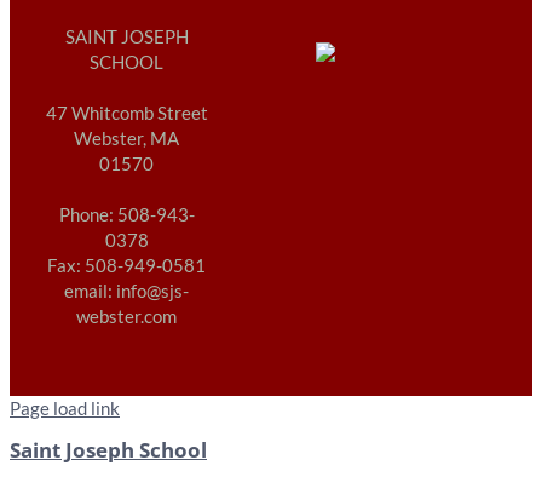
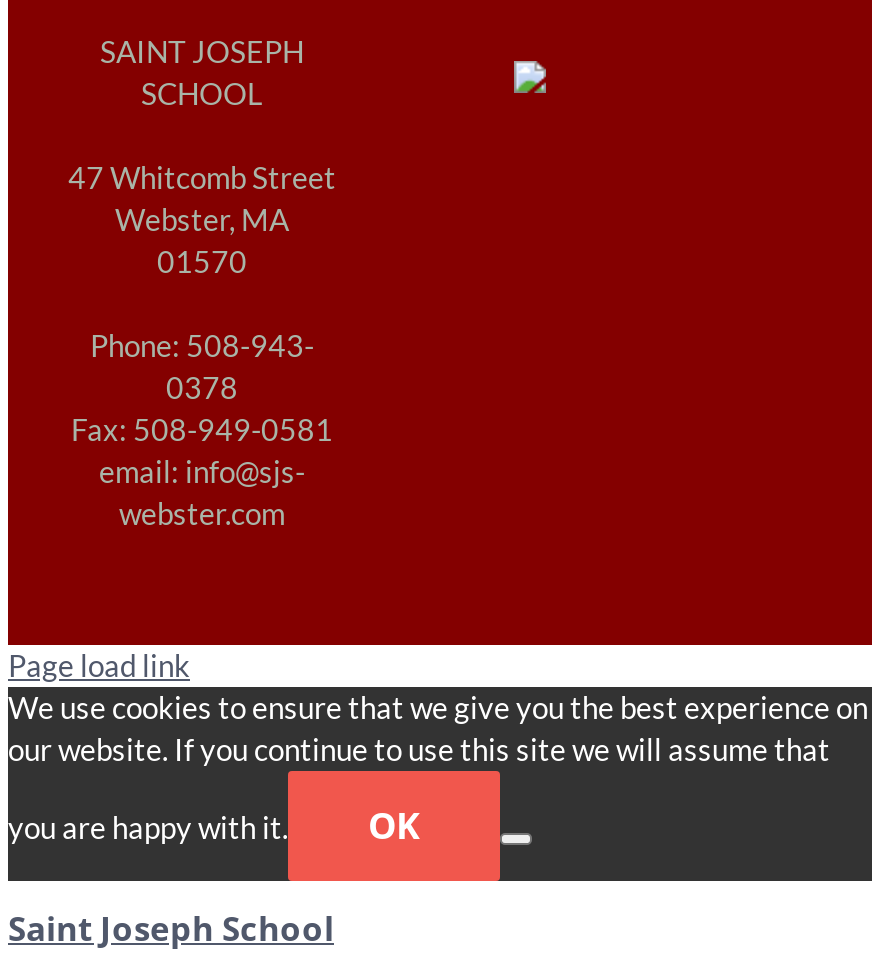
+ We use cookies to ensure that we give you the best experience on
+ our website. If you continue to use this site we will assume that
+ you are happy with it.
+ OK
